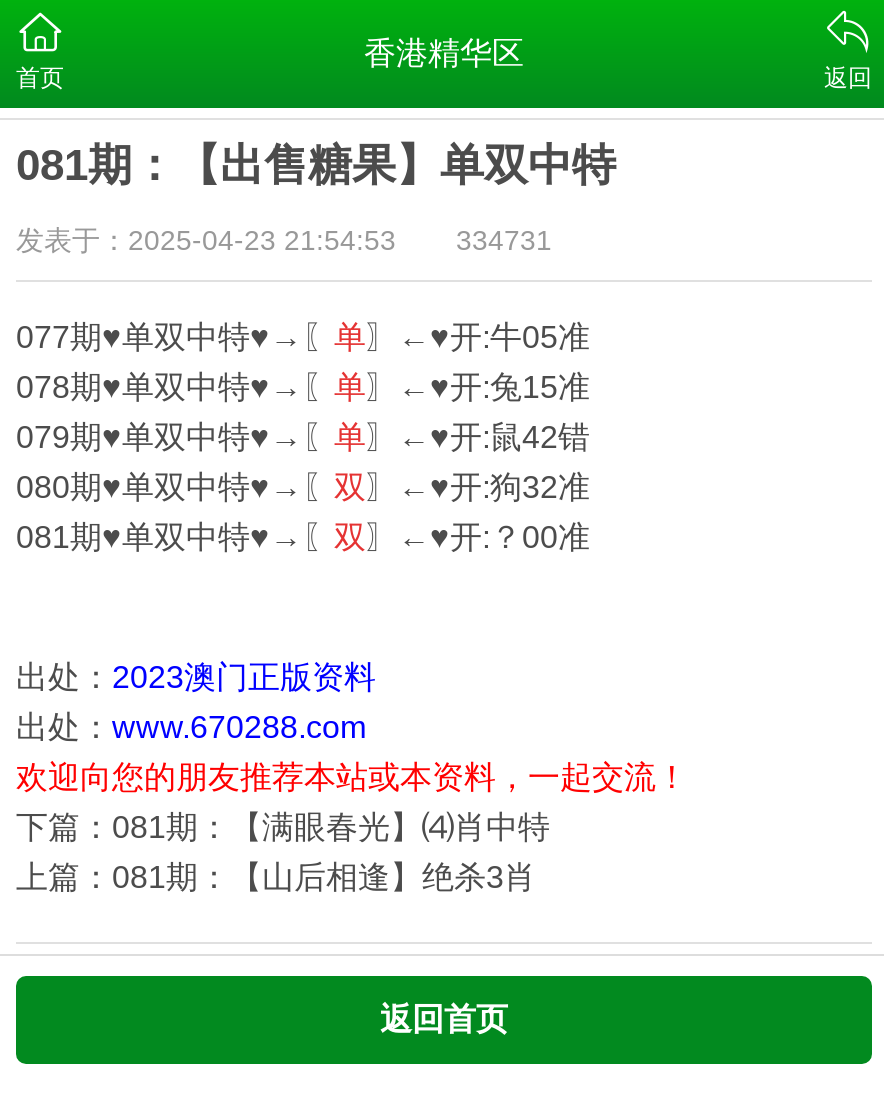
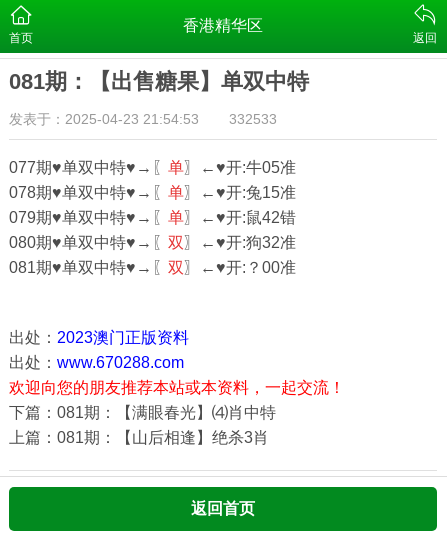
- 发表于：2025-04-23 21:54:53 334731
+ 发表于：2025-04-23 21:54:53 332533
